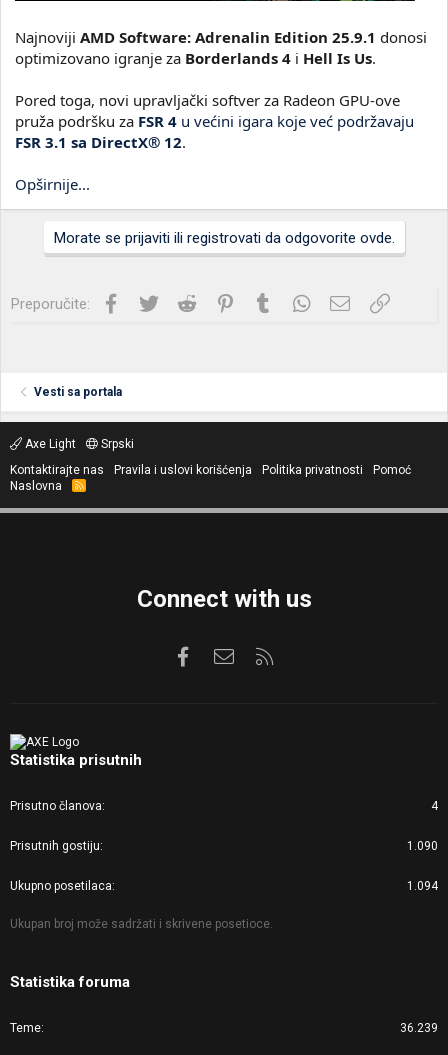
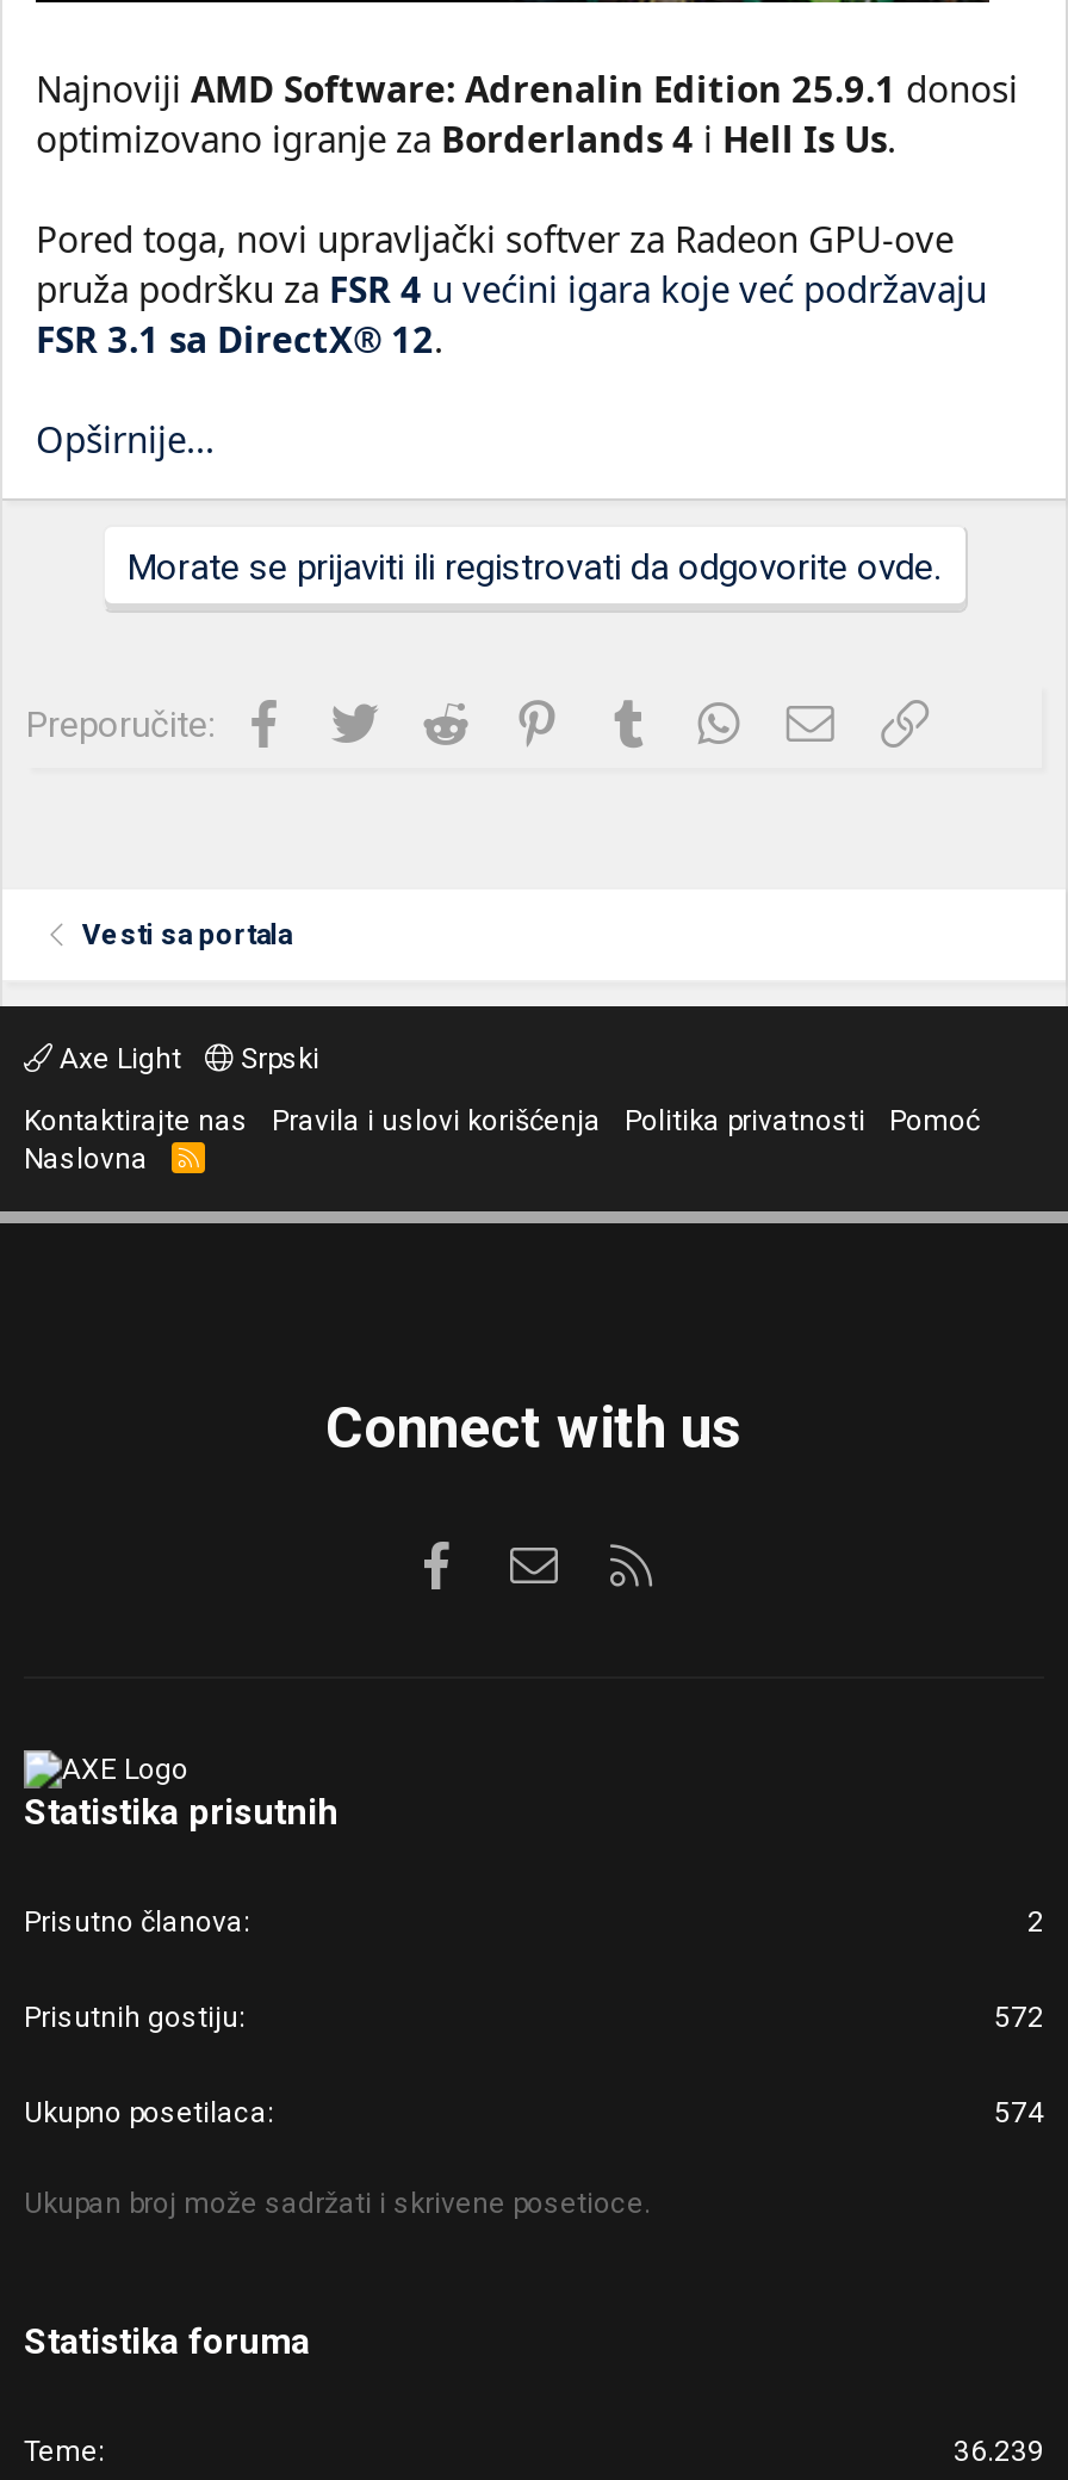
- 4
+ 2

- 1.090
+ 572

- 1.094
+ 574
